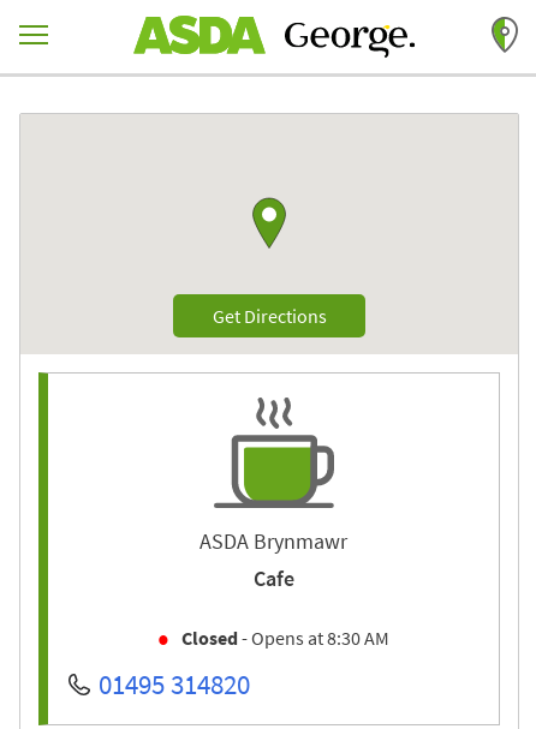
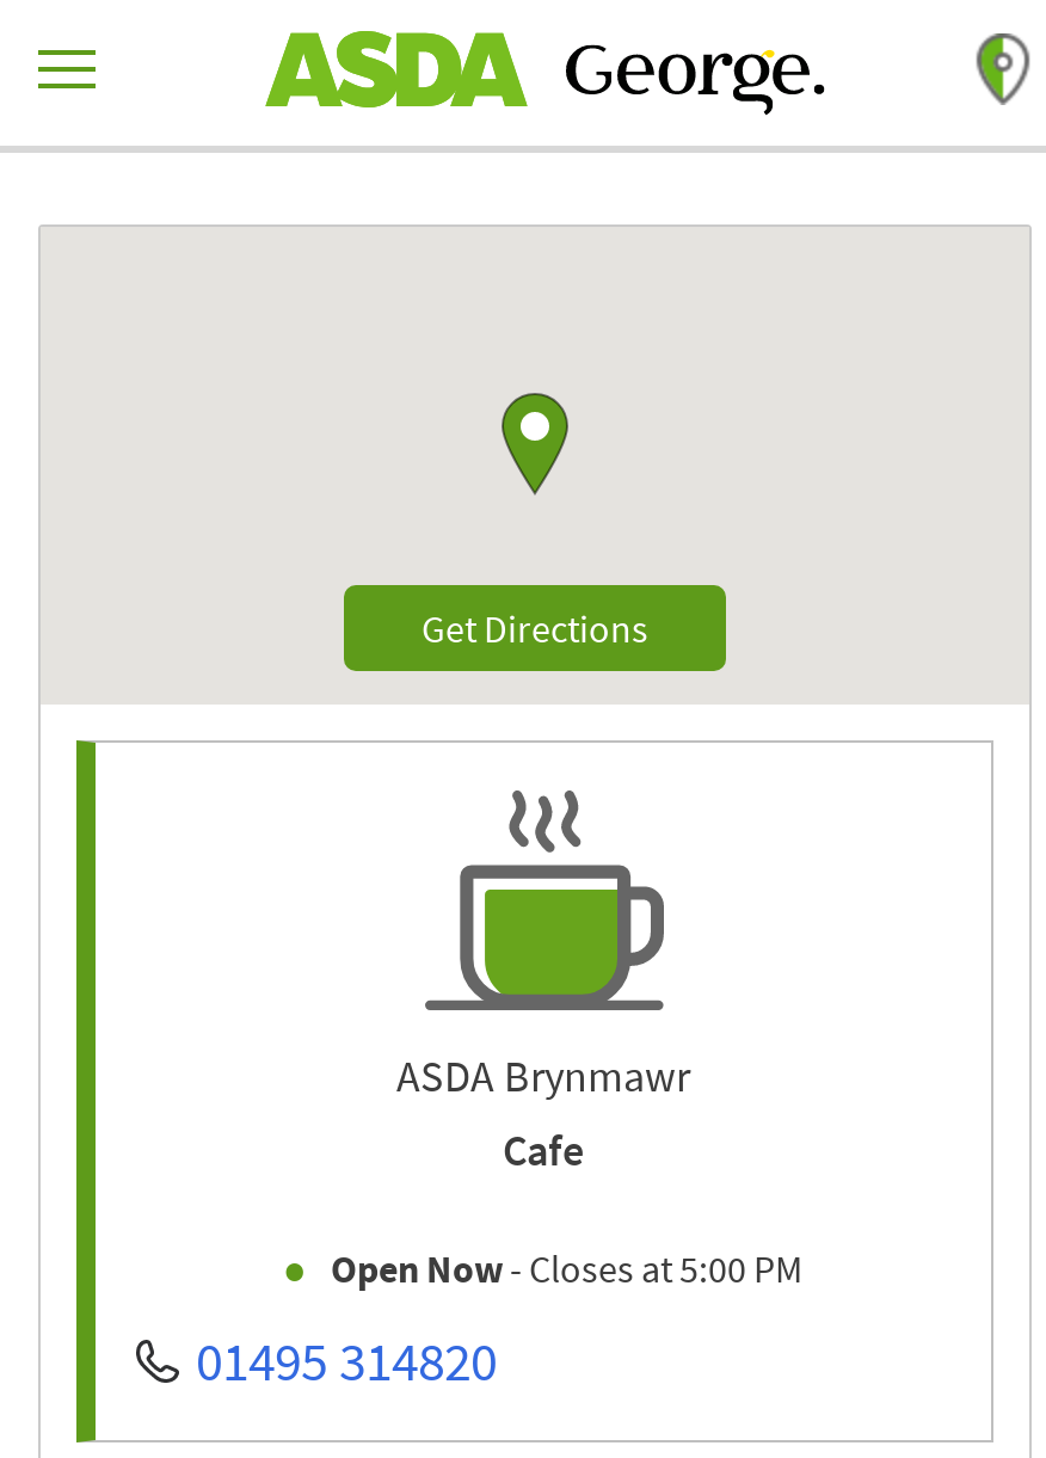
- Closed - Opens at 8:30 AM
+ Open Now - Closes at 5:00 PM
